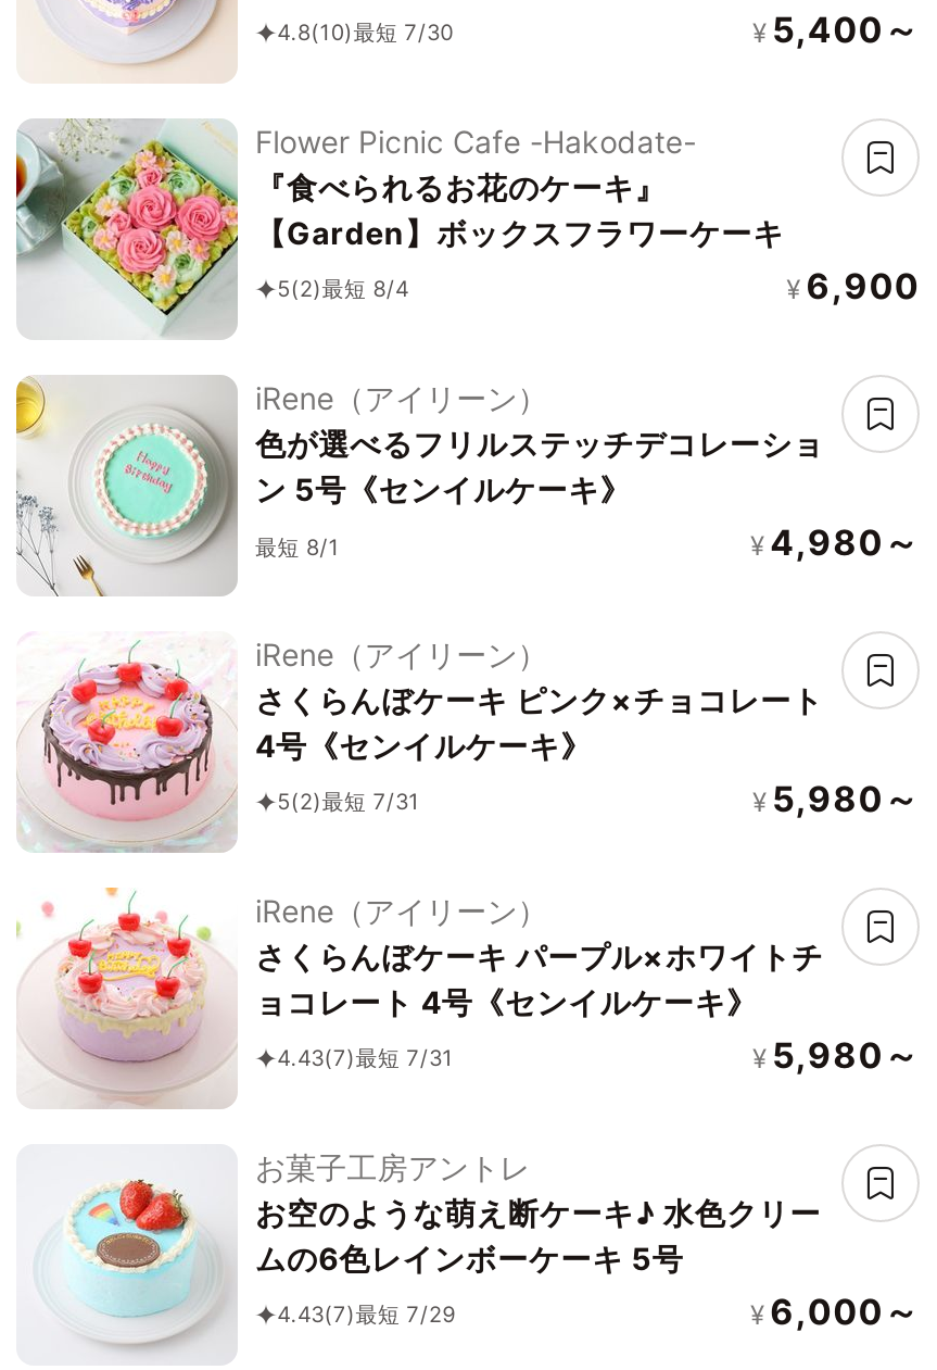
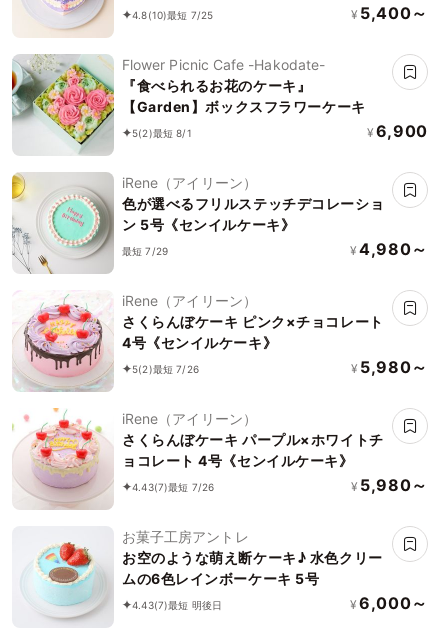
- 4.8(10)最短 7/30
+ 4.8(10)最短 7/25

- 5(2)最短 8/4
+ 5(2)最短 8/1

- 最短 8/1
+ 最短 7/29

- 5(2)最短 7/31
+ 5(2)最短 7/26

- 4.43(7)最短 7/31
+ 4.43(7)最短 7/26

- 4.43(7)最短 7/29
+ 4.43(7)最短 明後日
